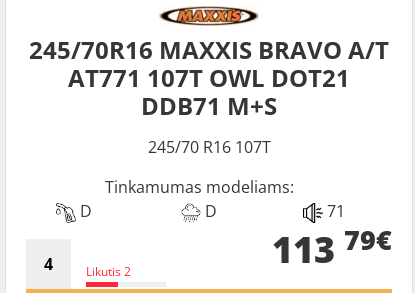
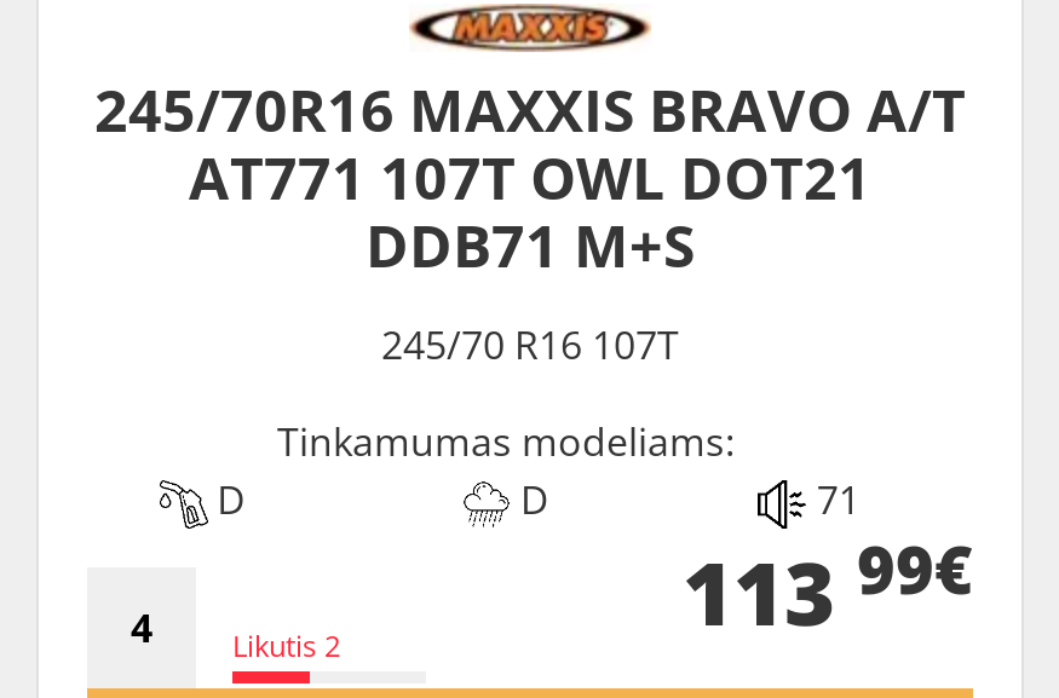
- 113 79€
+ 113 99€
